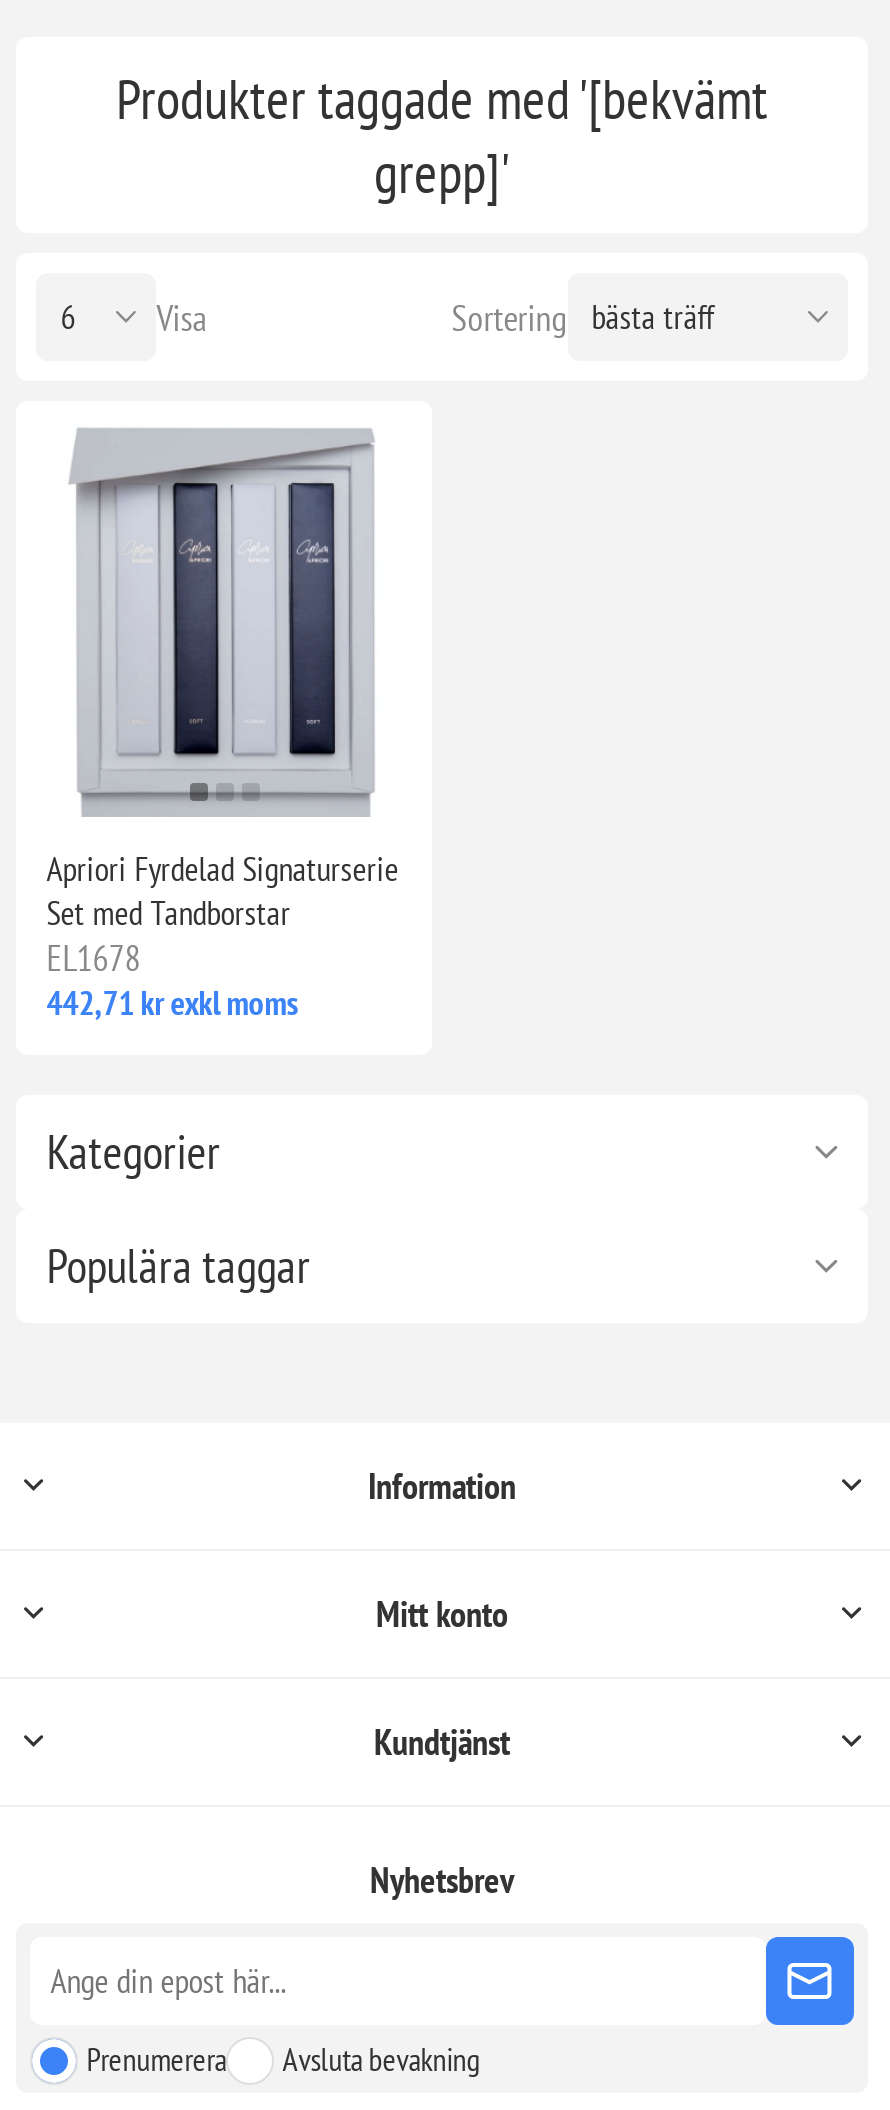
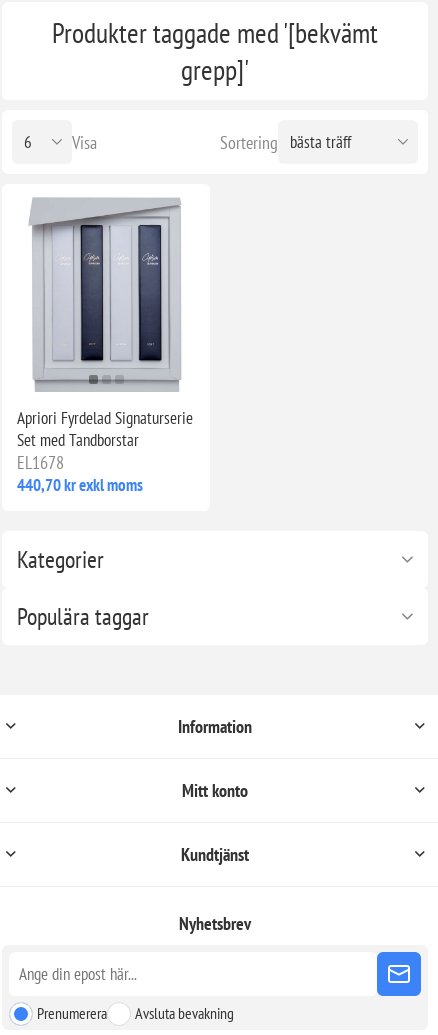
- 442,71 kr exkl moms
+ 440,70 kr exkl moms
